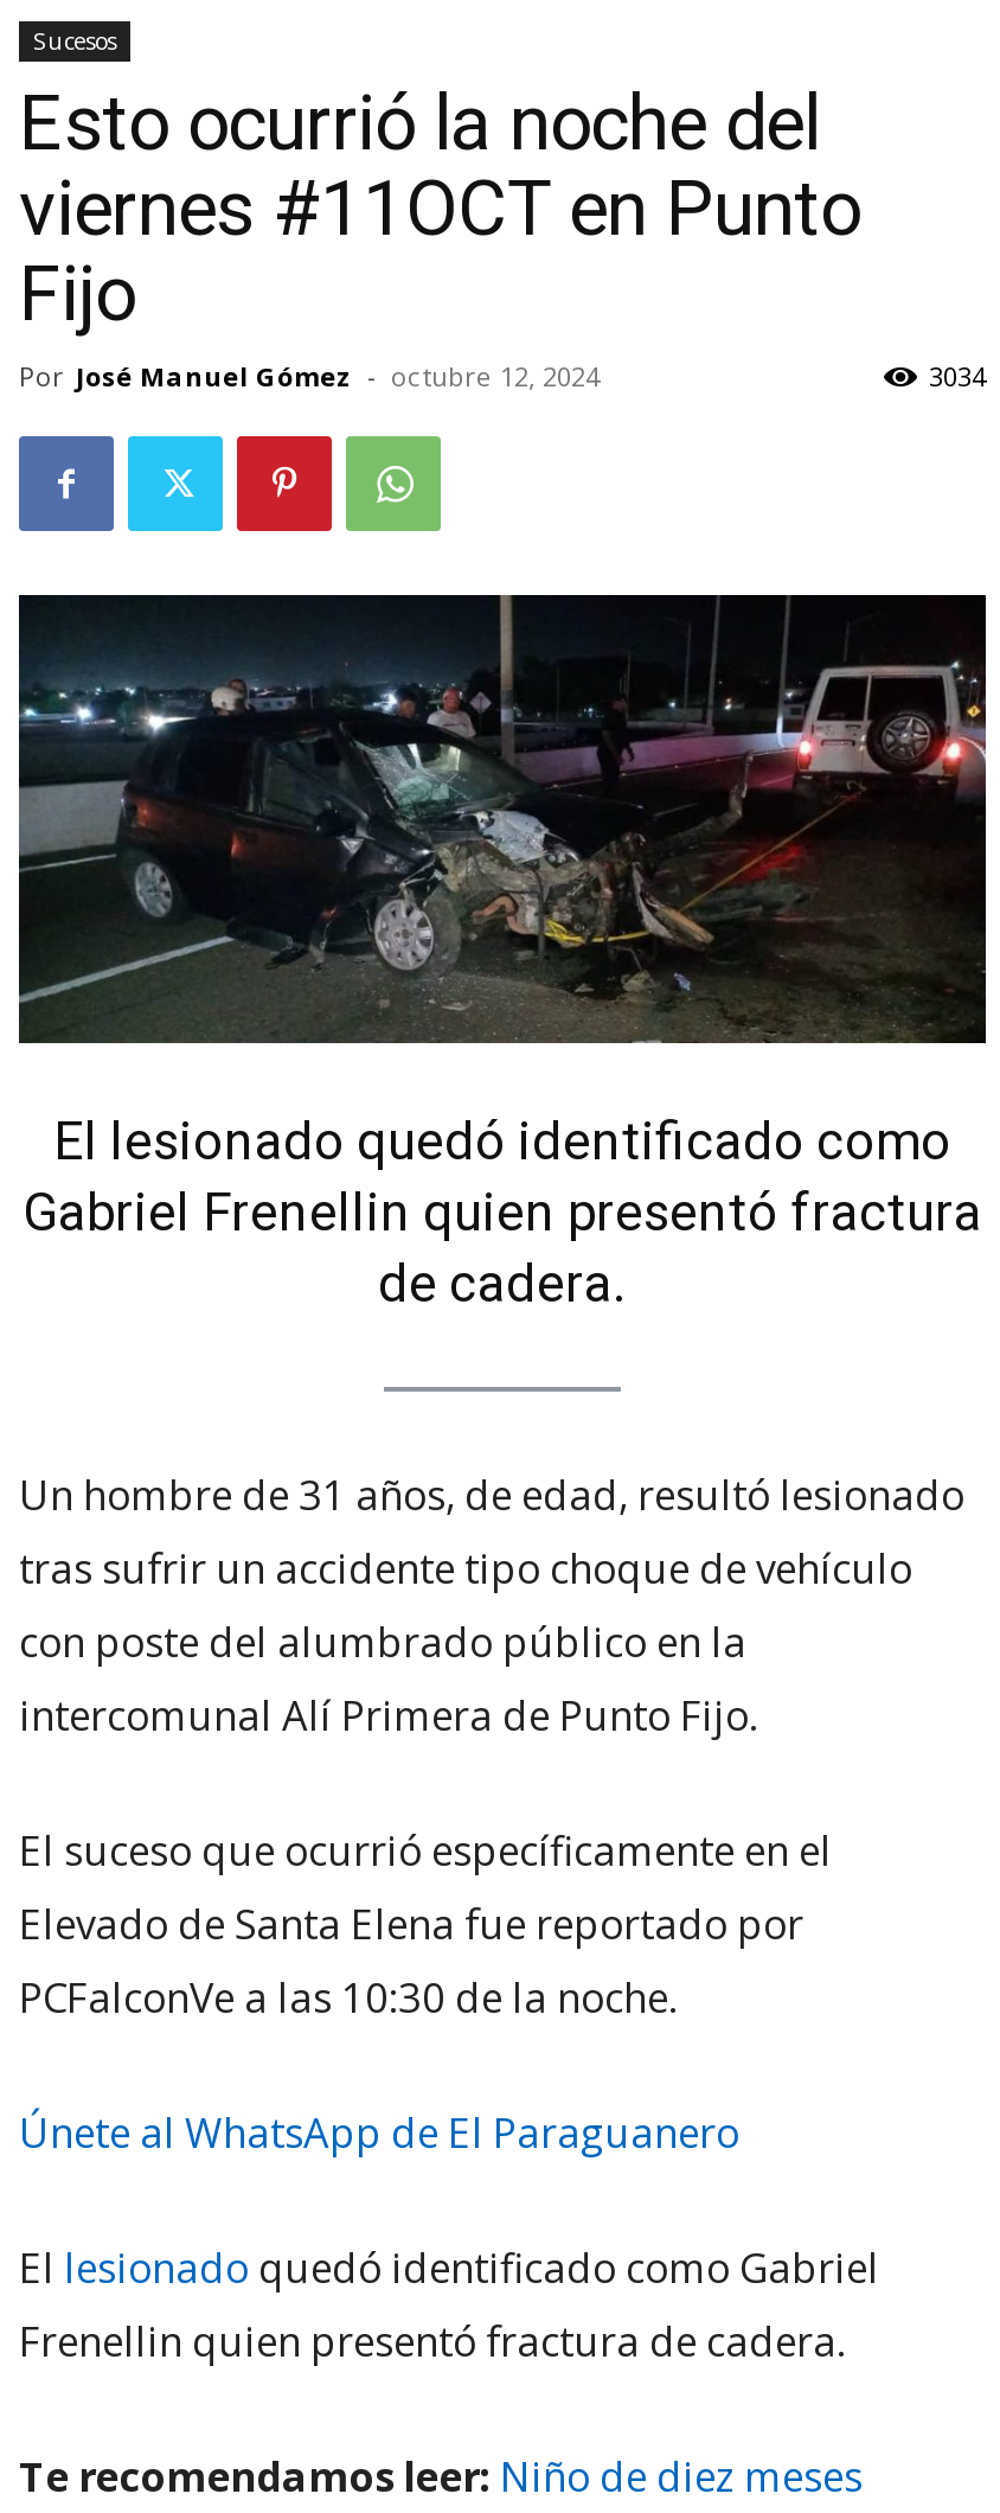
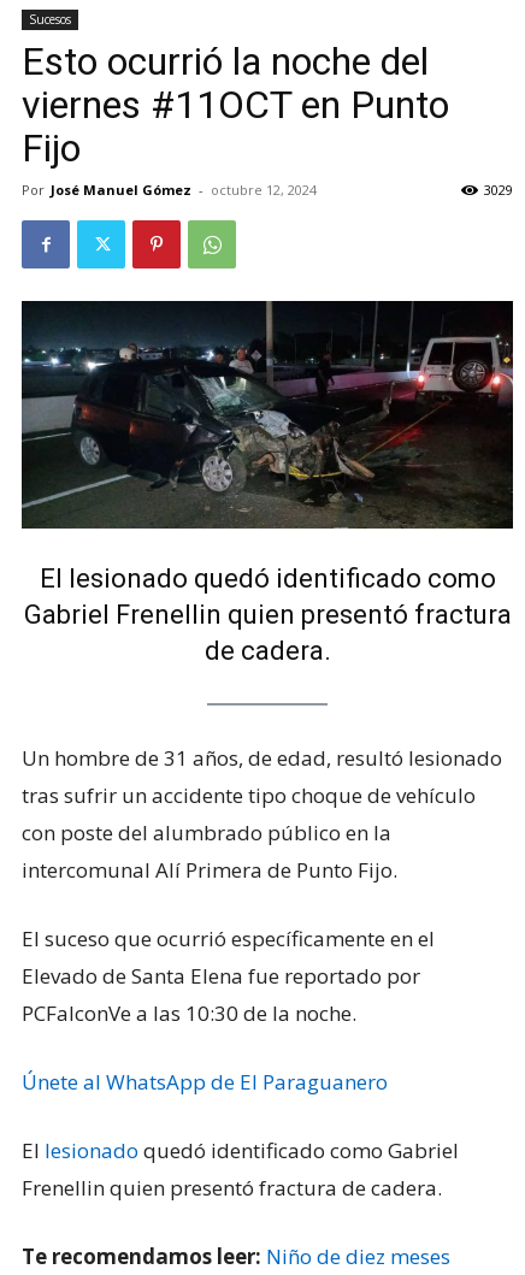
- 3034
+ 3029
